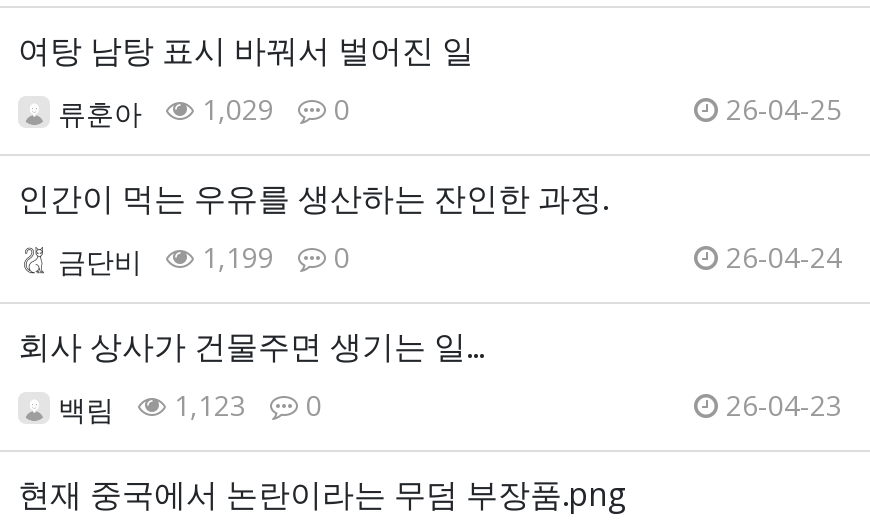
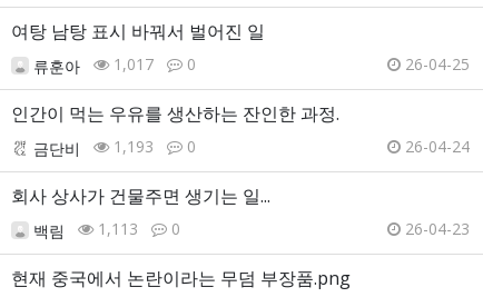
- 류훈아 1,029 0
+ 류훈아 1,017 0

- 금단비 1,199 0
+ 금단비 1,193 0

- 백림 1,123 0
+ 백림 1,113 0
